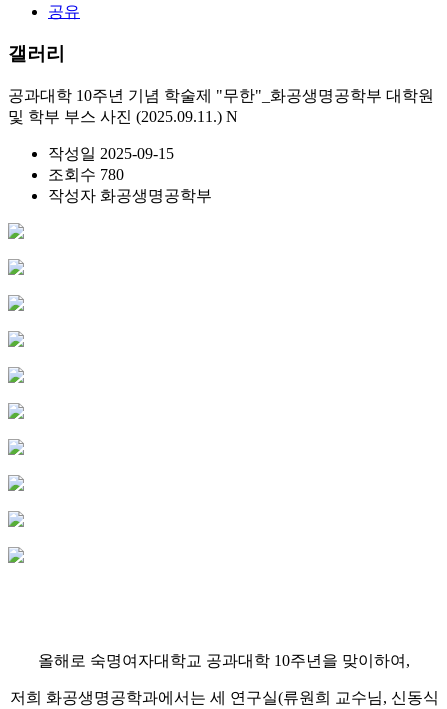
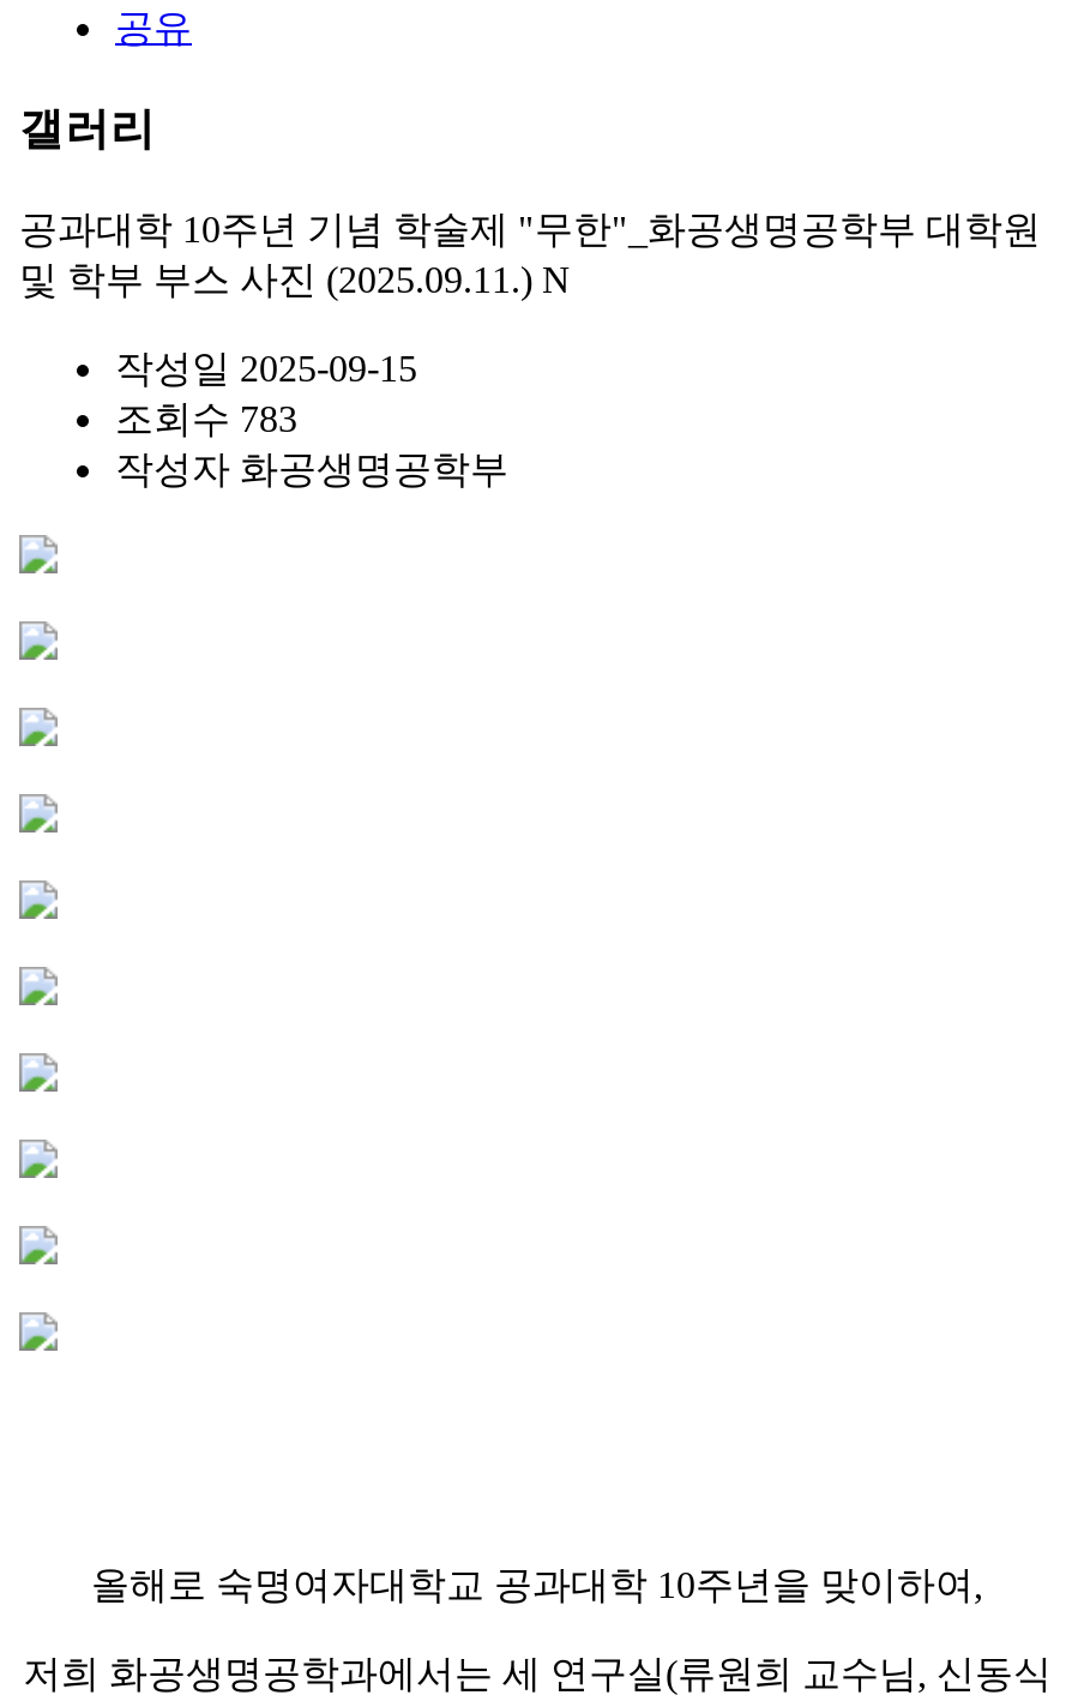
- 조회수 780
+ 조회수 783
